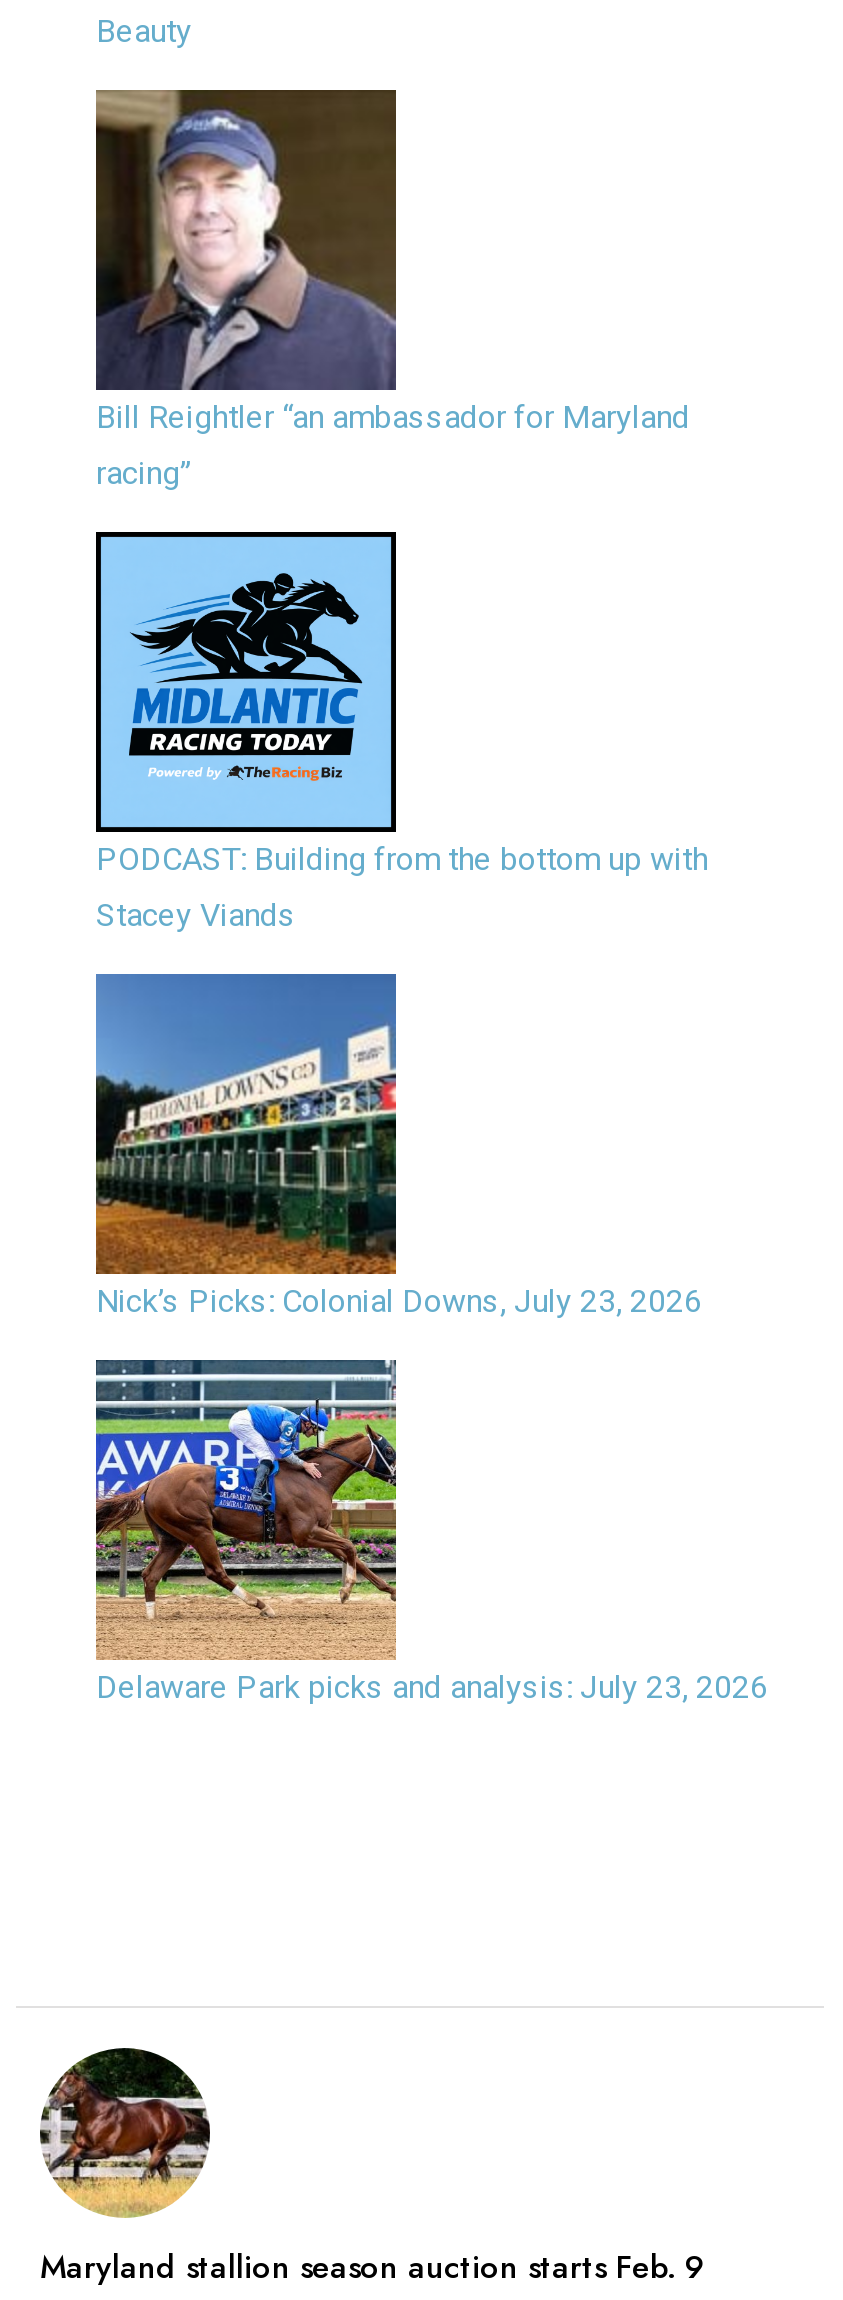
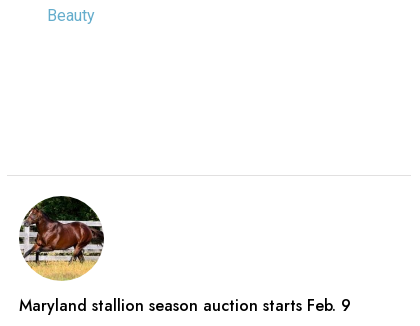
- [image]
- Bill Reightler “an ambassador for Maryland
- racing”

- [image]
- PODCAST: Building from the bottom up with
- Stacey Viands

- [image]
- Nick’s Picks: Colonial Downs, July 23, 2026

- [image]
- Delaware Park picks and analysis: July 23, 2026
